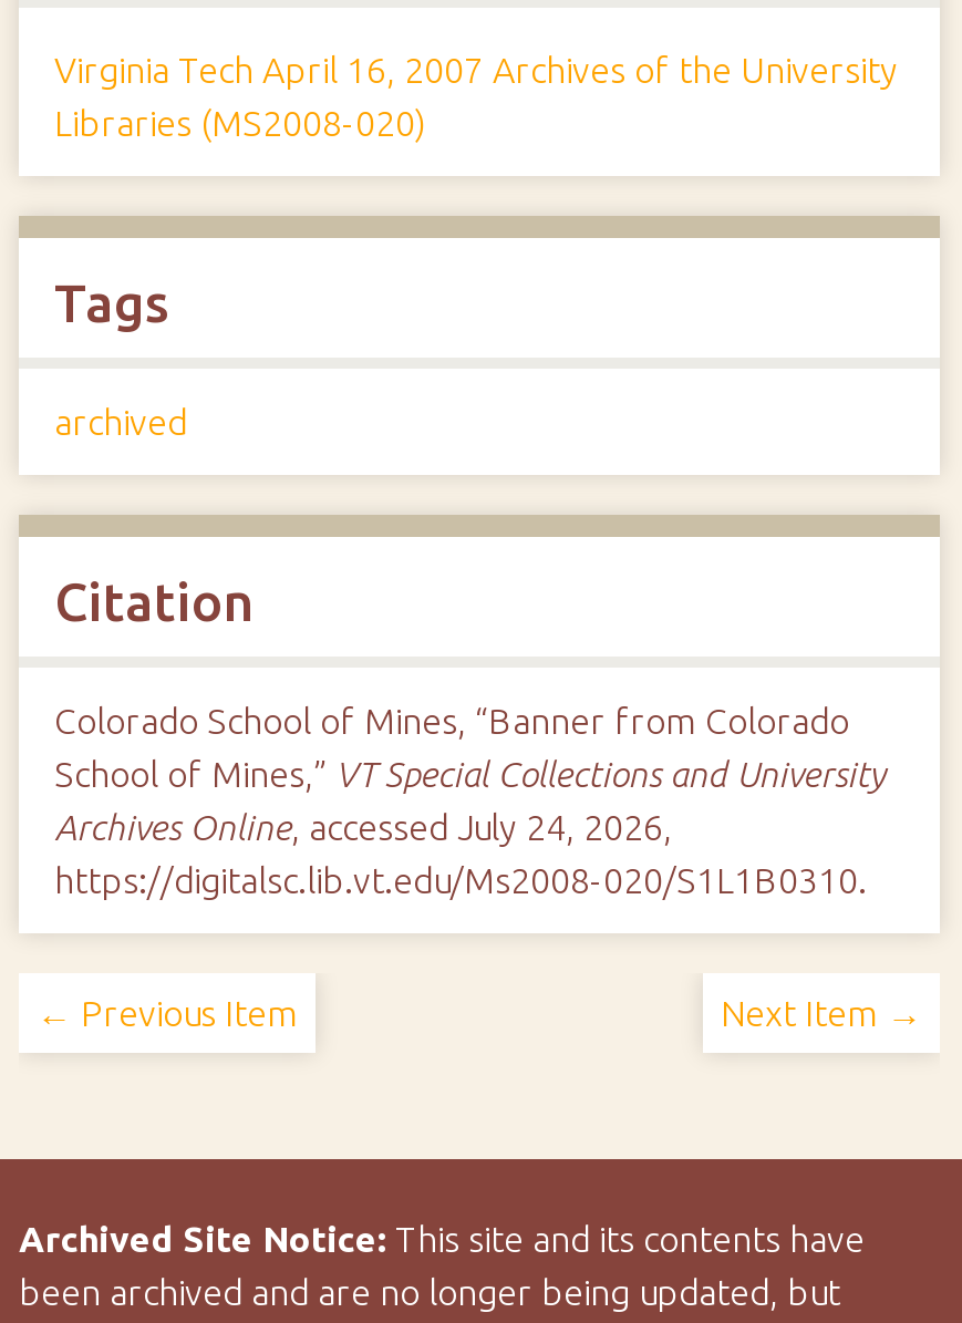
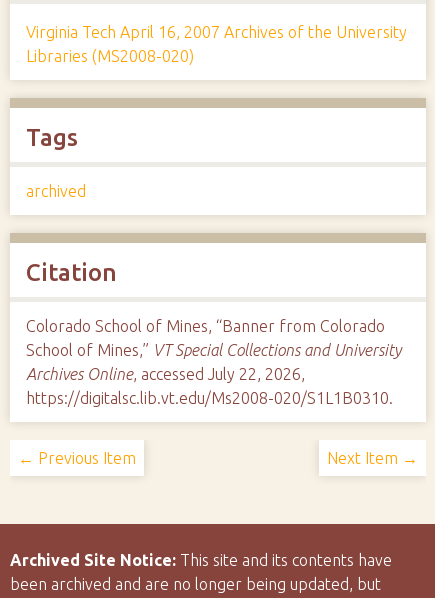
- Archives Online, accessed July 24, 2026,
+ Archives Online, accessed July 22, 2026,
